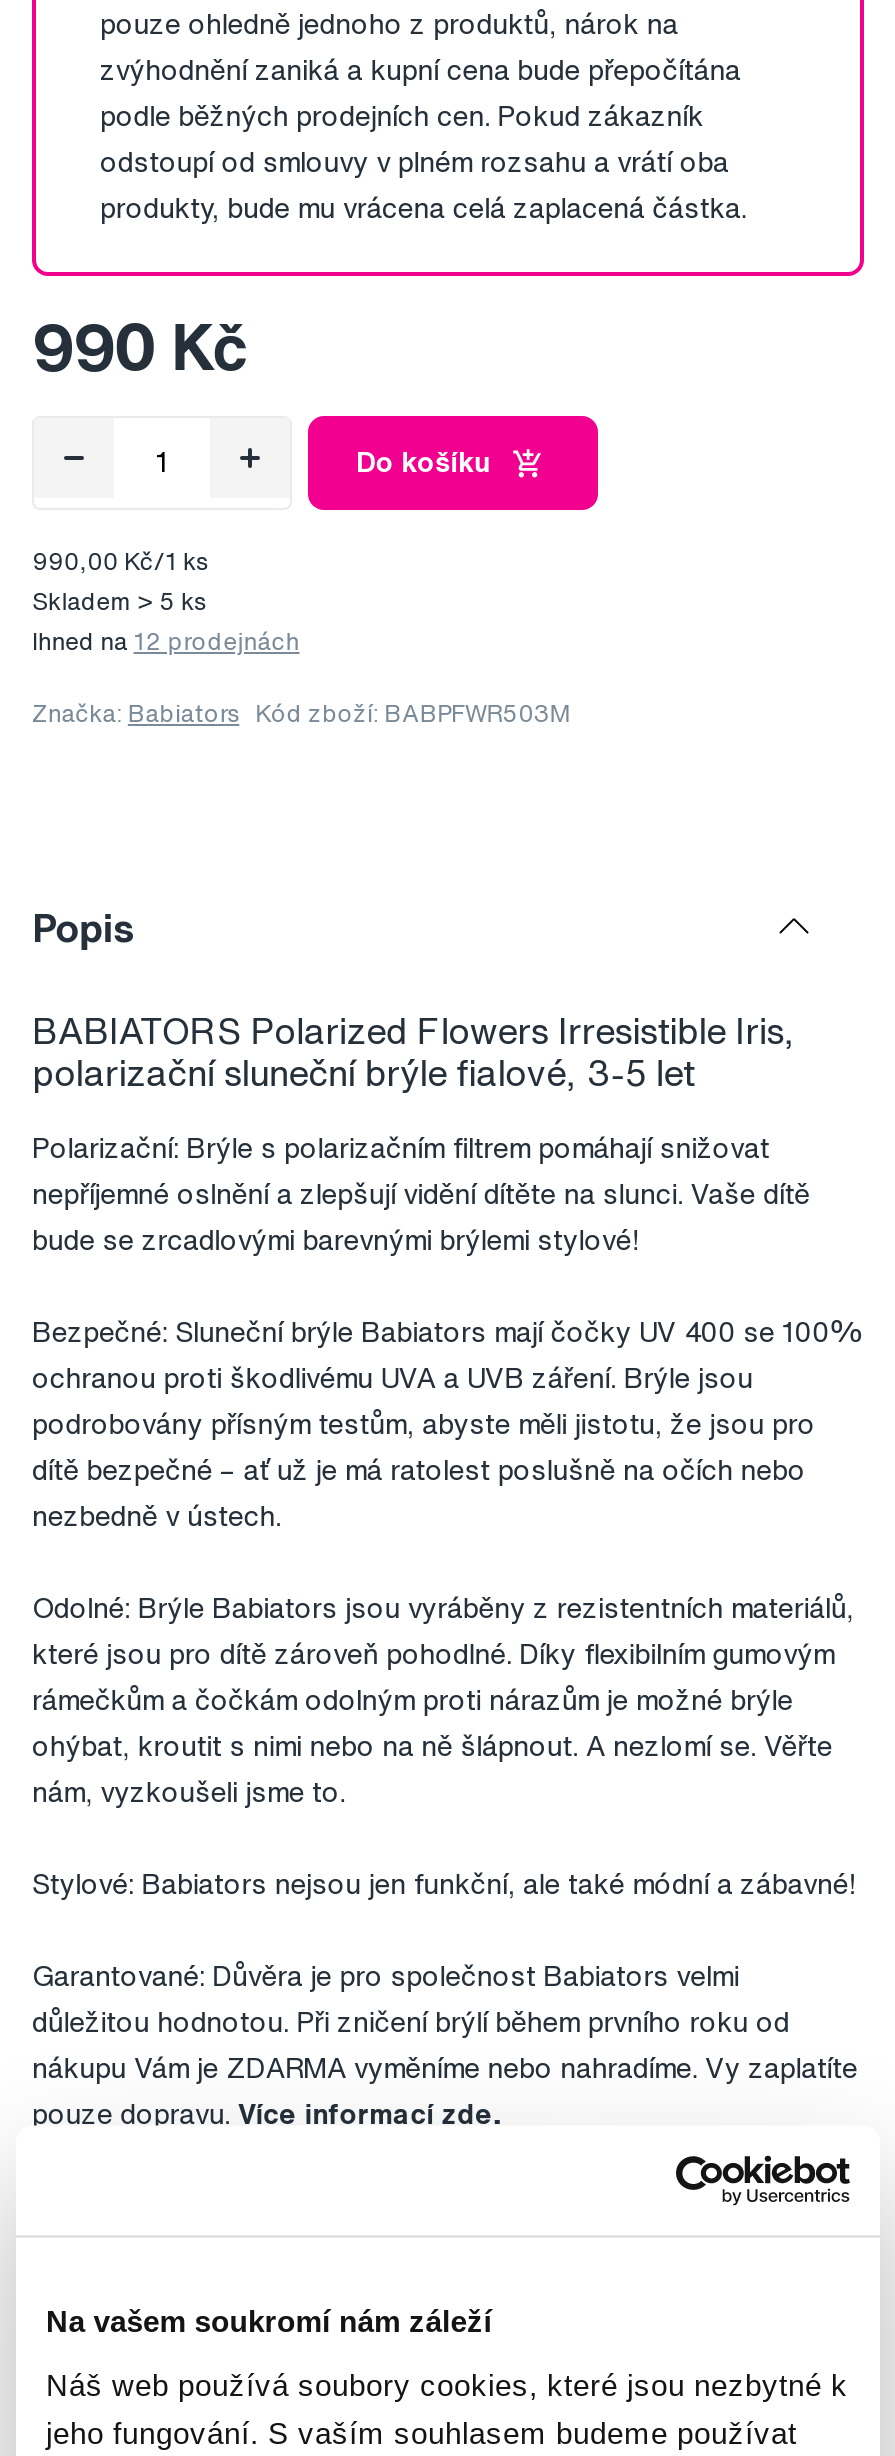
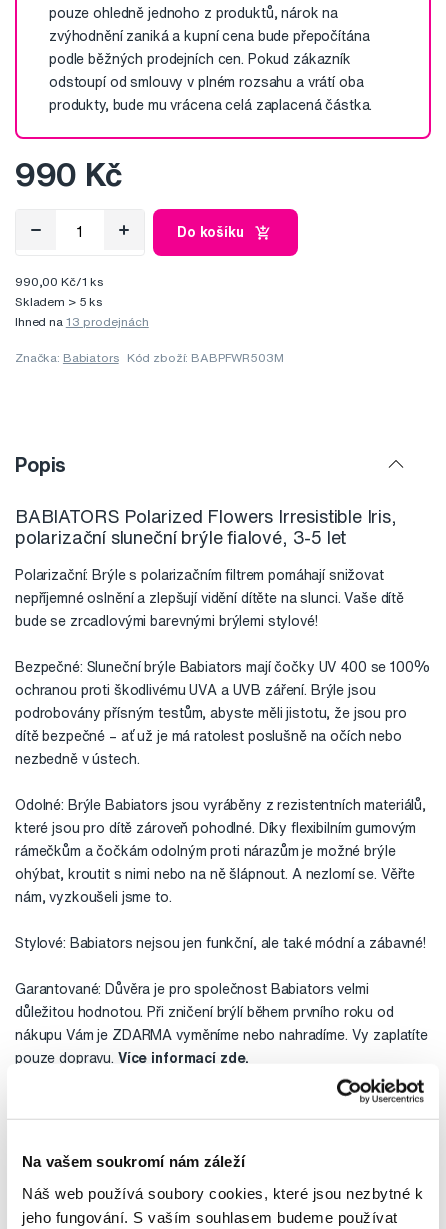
- Ihned na 12 prodejnách
+ Ihned na 13 prodejnách
